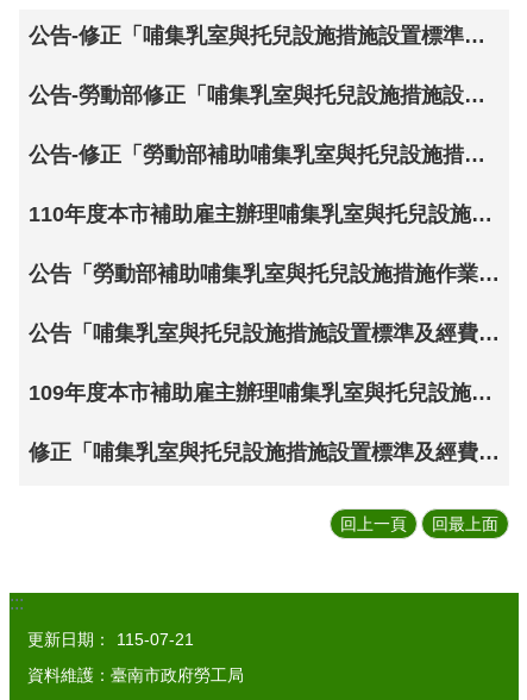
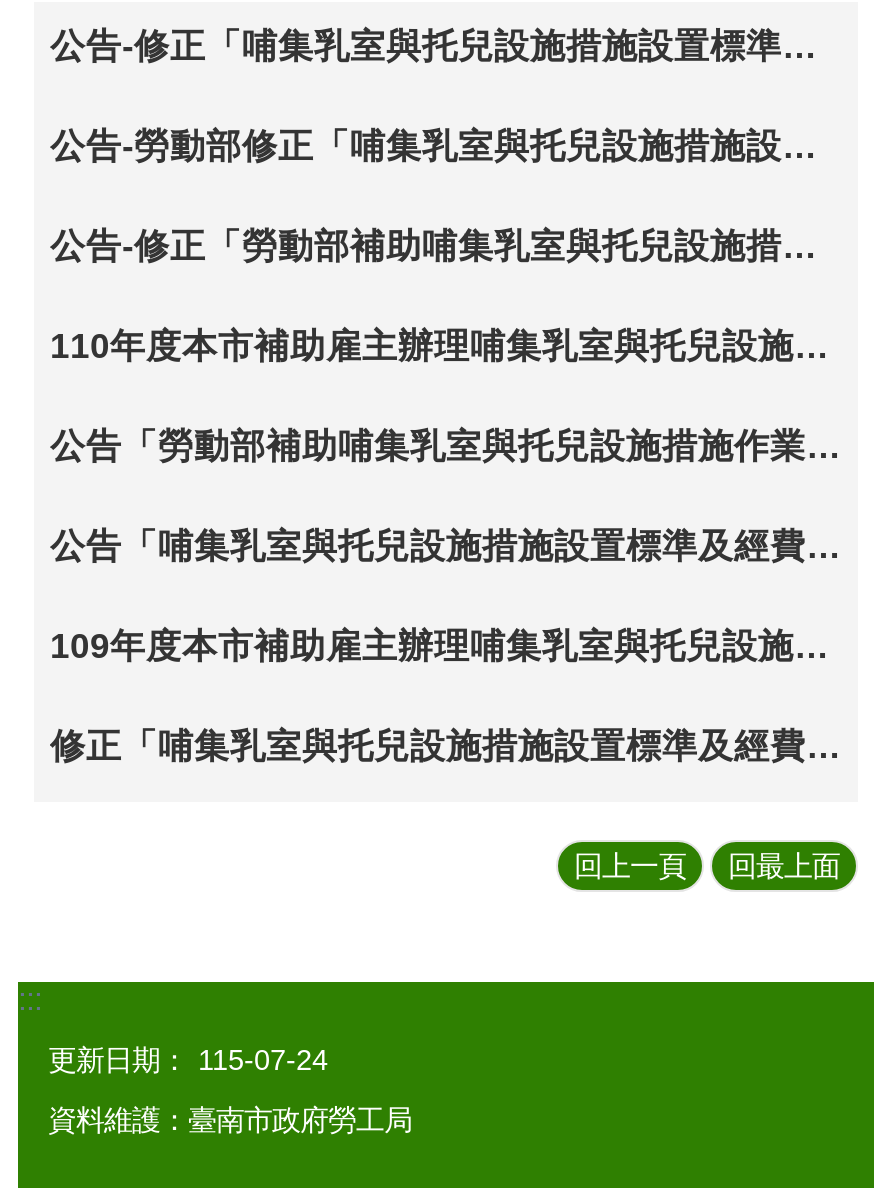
- 更新日期： 115-07-21
+ 更新日期： 115-07-24
